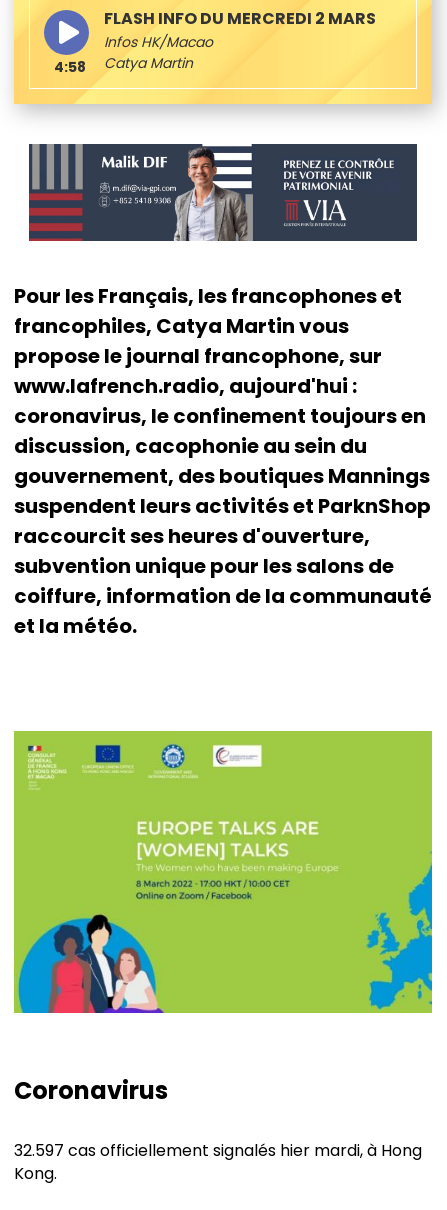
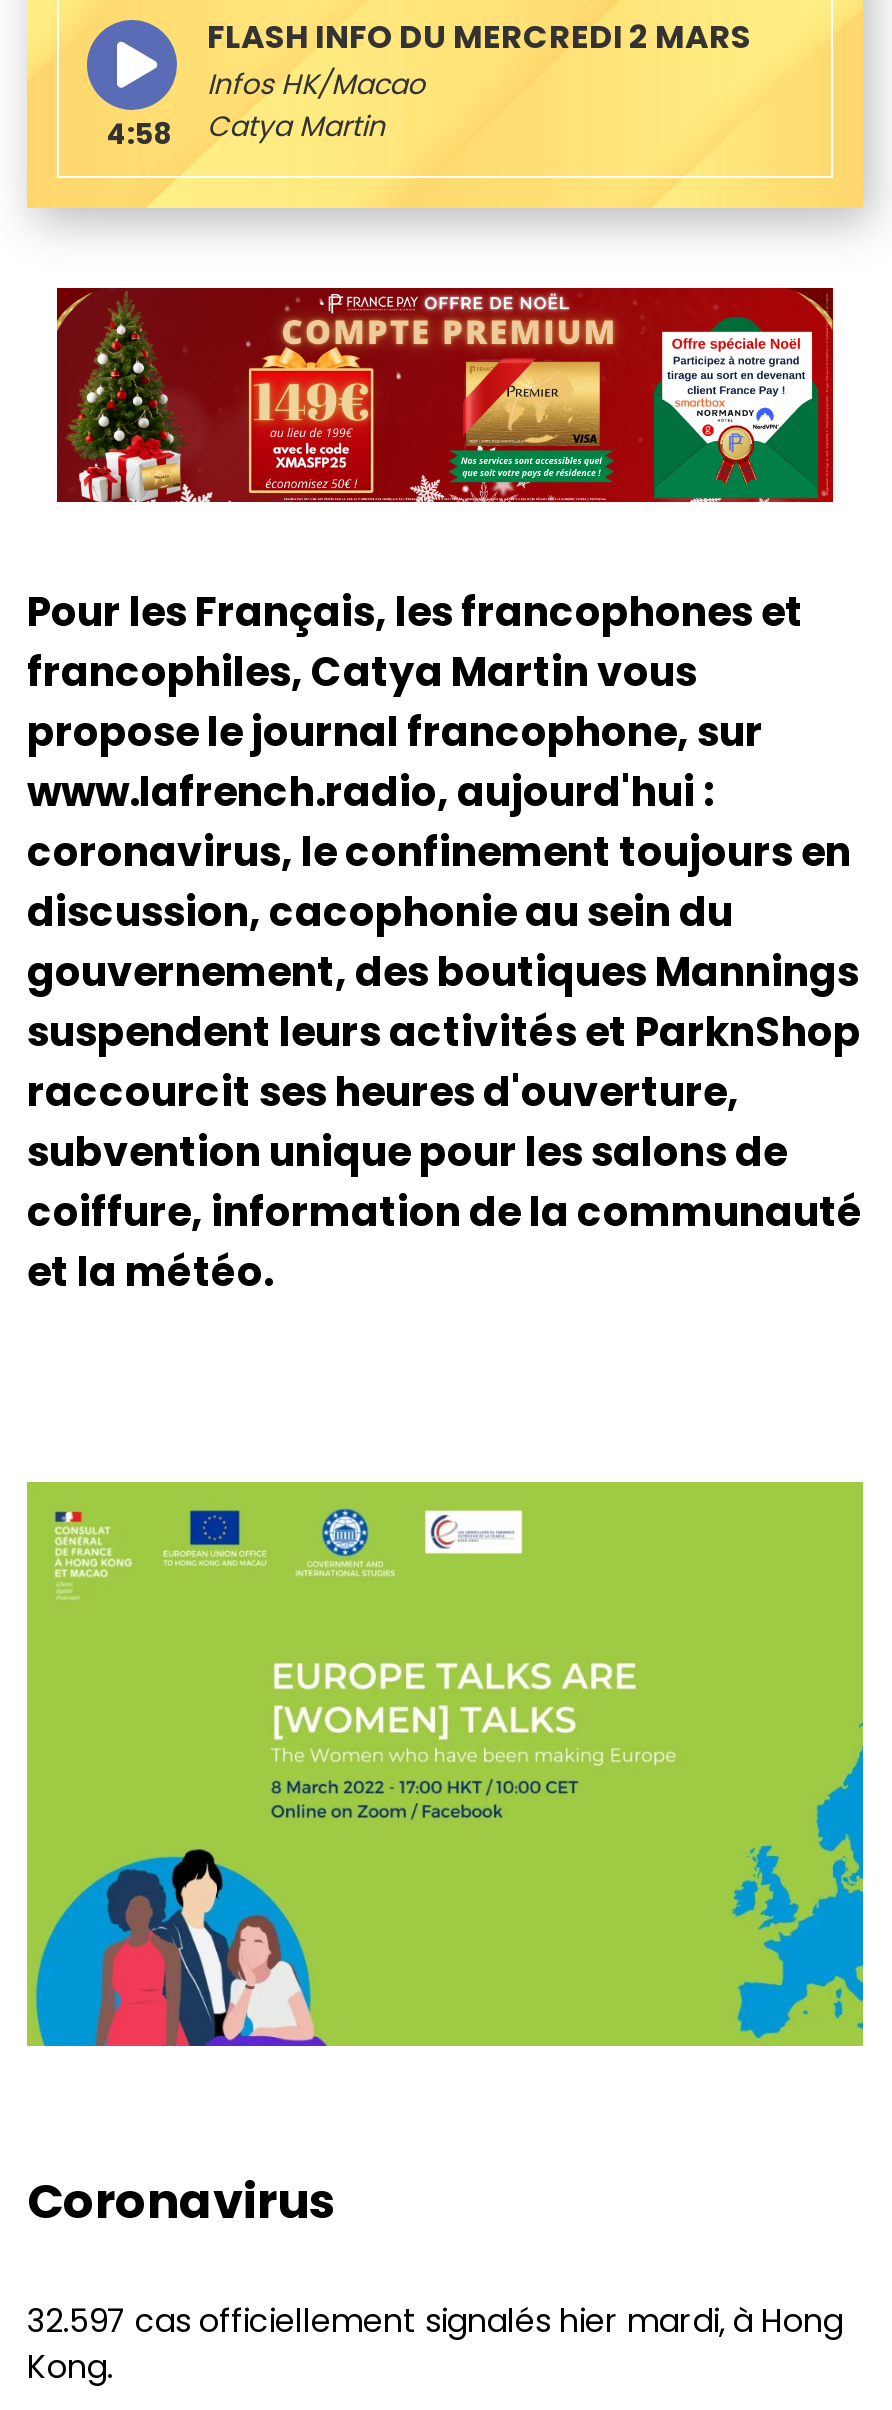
- [image]
+ [image]
